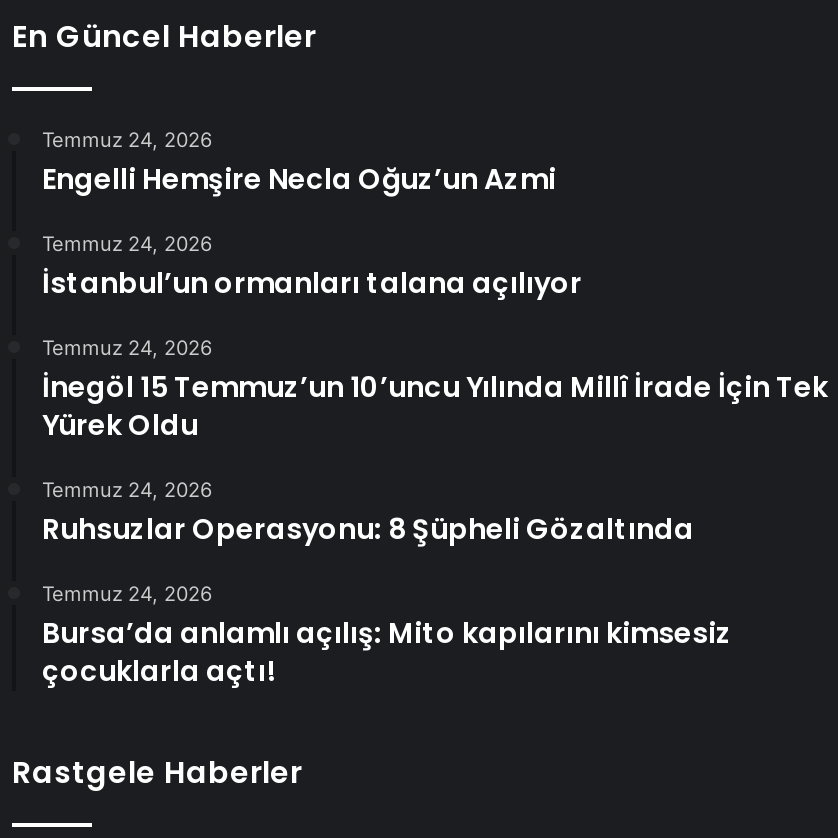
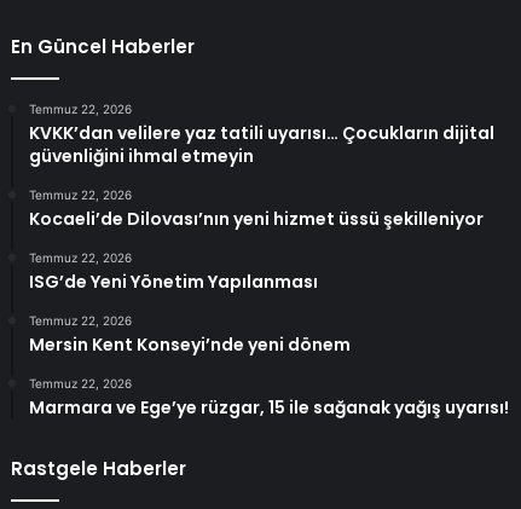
- Temmuz 24, 2026
- Engelli Hemşire Necla Oğuz’un Azmi
+ Temmuz 22, 2026
+ KVKK’dan velilere yaz tatili uyarısı… Çocukların dijital
+ güvenliğini ihmal etmeyin

- Temmuz 24, 2026
- İstanbul’un ormanları talana açılıyor
+ Temmuz 22, 2026
+ Kocaeli’de Dilovası’nın yeni hizmet üssü şekilleniyor

- Temmuz 24, 2026
- İnegöl 15 Temmuz’un 10’uncu Yılında Millî İrade İçin Tek
- Yürek Oldu
+ Temmuz 22, 2026
+ ISG’de Yeni Yönetim Yapılanması

- Temmuz 24, 2026
- Ruhsuzlar Operasyonu: 8 Şüpheli Gözaltında
+ Temmuz 22, 2026
+ Mersin Kent Konseyi’nde yeni dönem

- Temmuz 24, 2026
- Bursa’da anlamlı açılış: Mito kapılarını kimsesiz
- çocuklarla açtı!
+ Temmuz 22, 2026
+ Marmara ve Ege’ye rüzgar, 15 ile sağanak yağış uyarısı!
